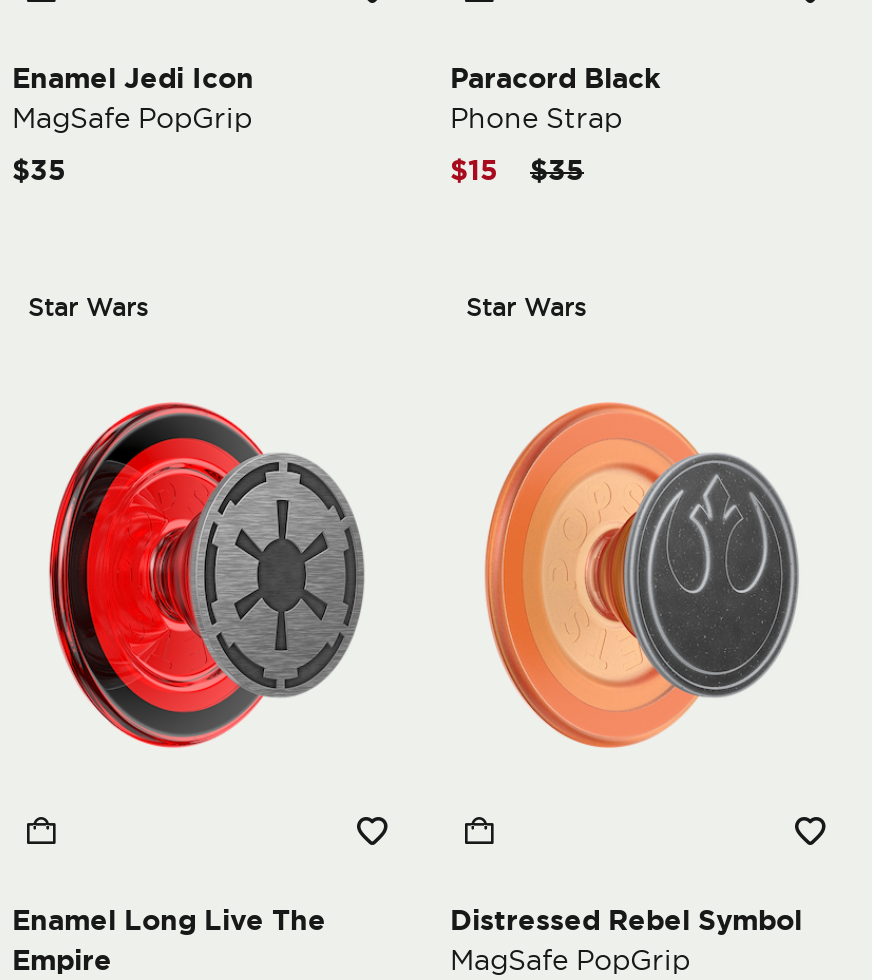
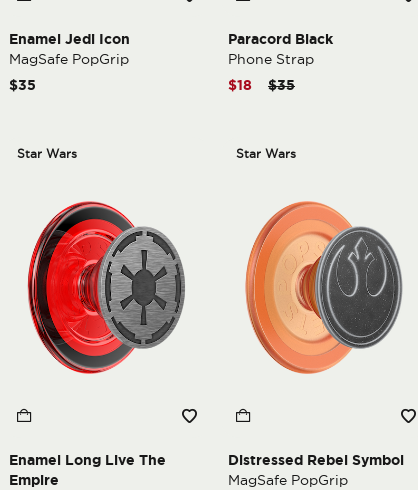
- $15
+ $18
